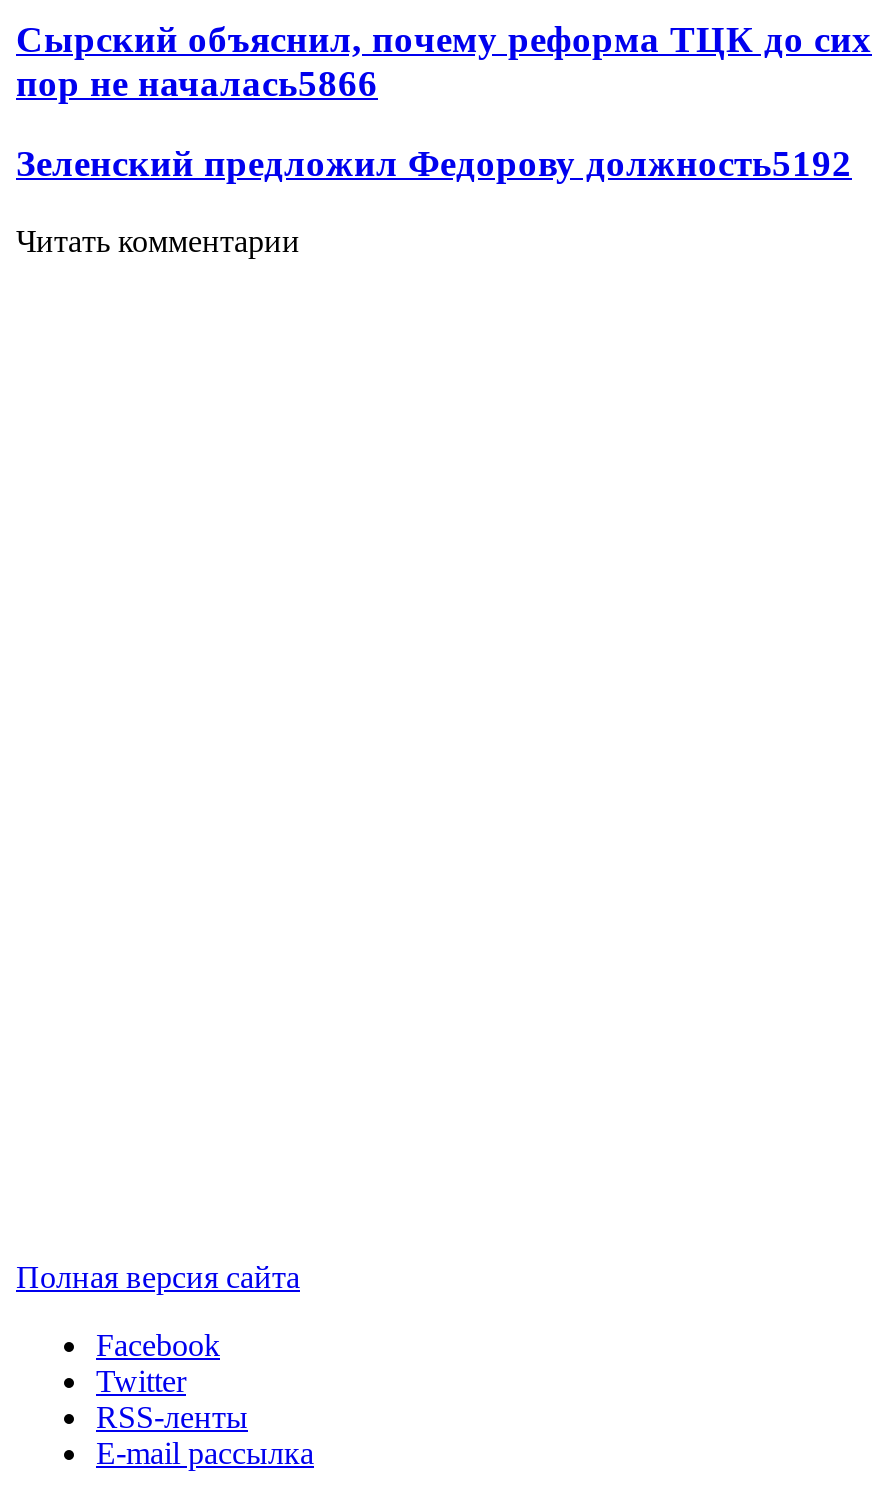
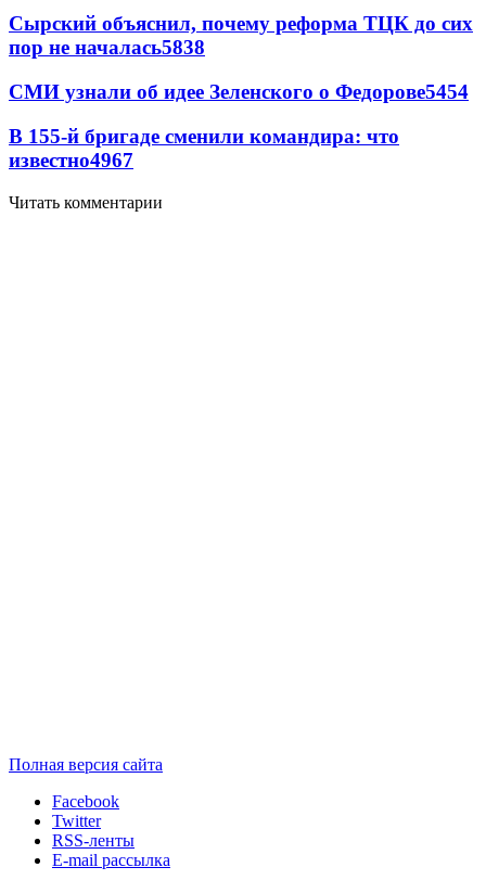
- пор не началась5866
- Зеленский предложил Федорову должность5192
+ пор не началась5838
+ СМИ узнали об идее Зеленского о Федорове5454
+ В 155-й бригаде сменили командира: что
+ известно4967
